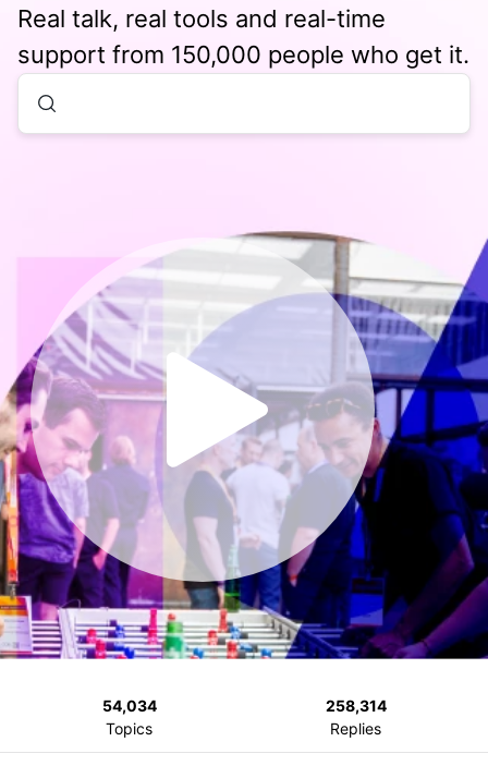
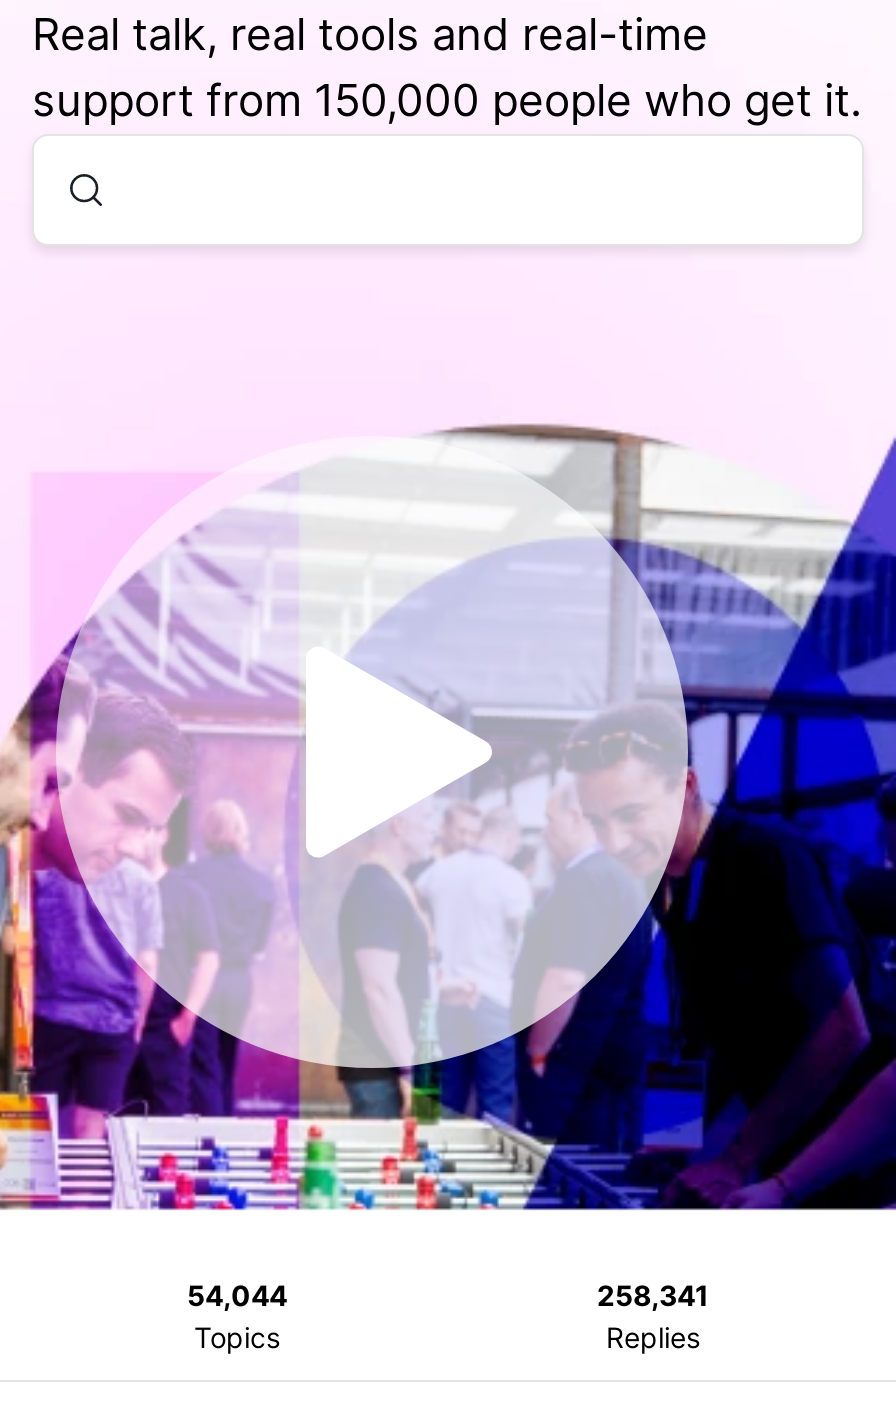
- 54,034
+ 54,044

- 258,314
+ 258,341
